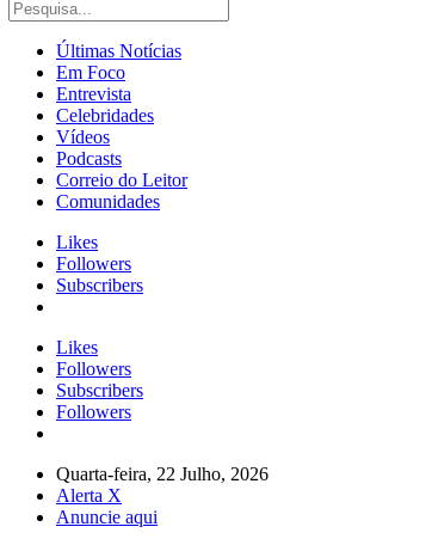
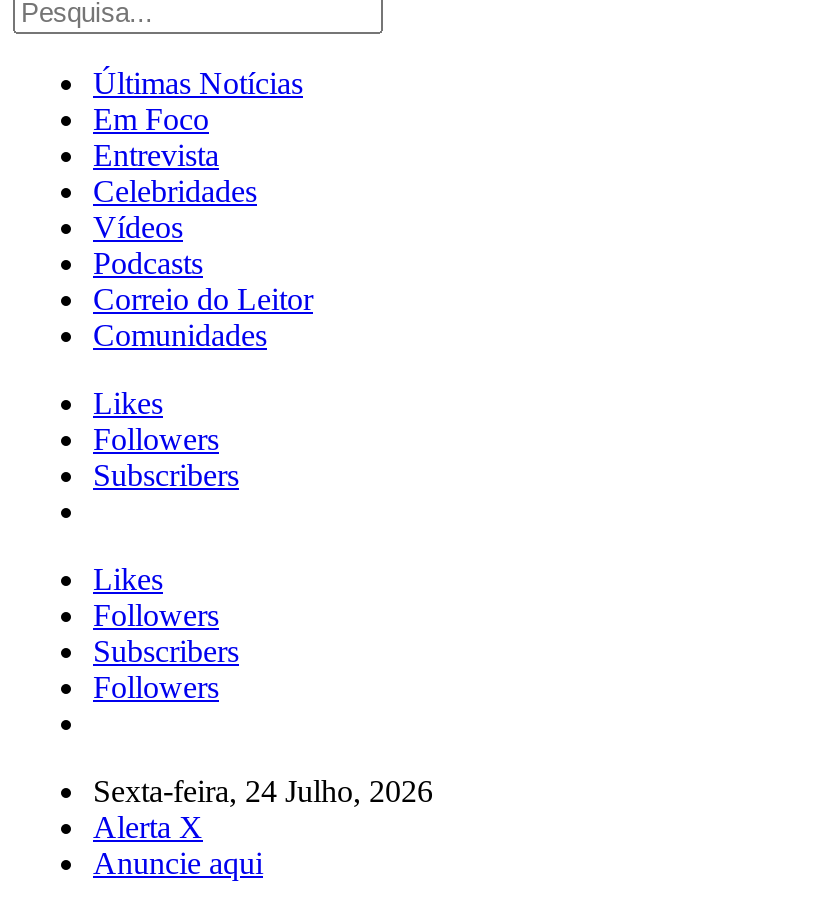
- Quarta-feira, 22 Julho, 2026
+ Sexta-feira, 24 Julho, 2026
